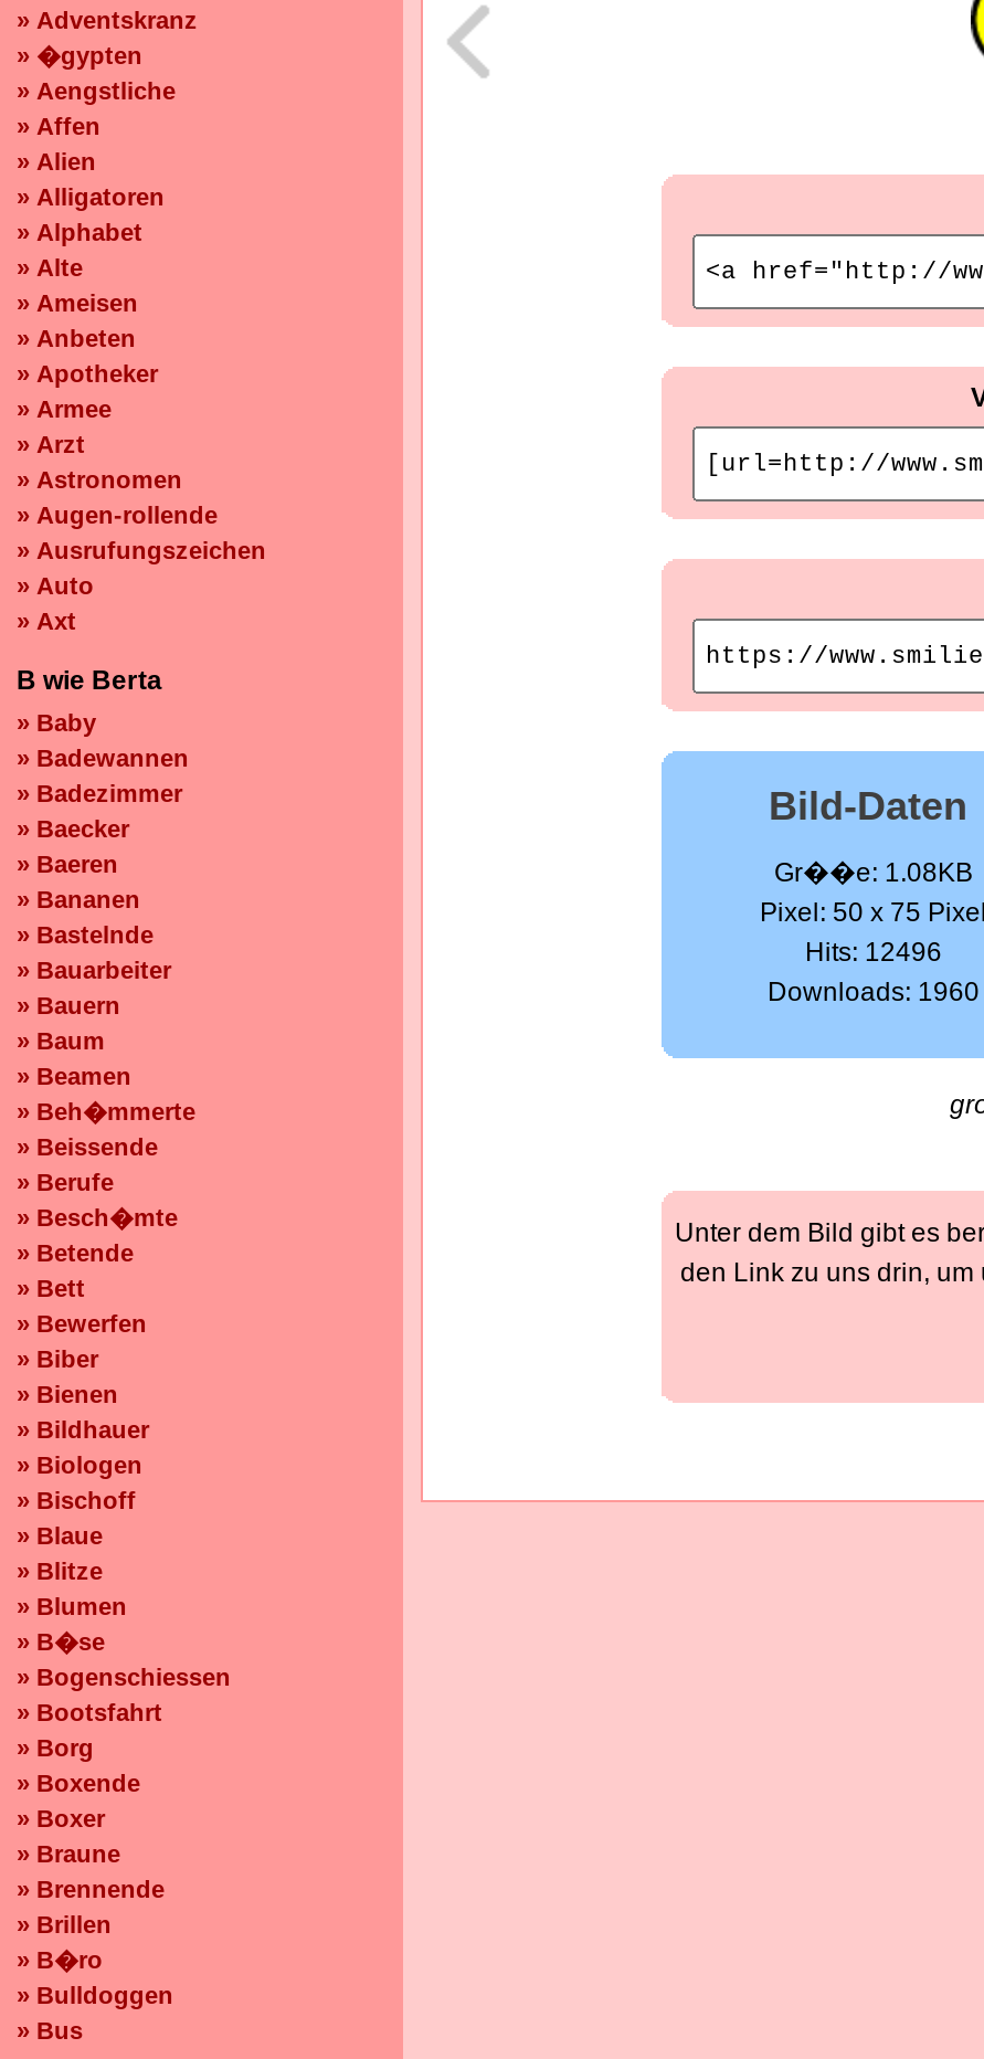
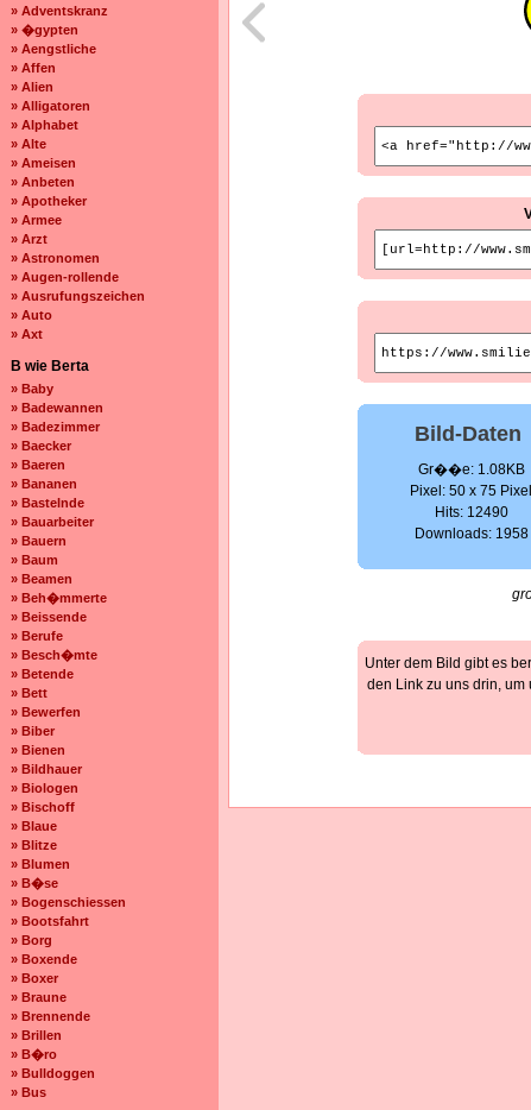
- Hits: 12496
+ Hits: 12490

- Downloads: 1960
+ Downloads: 1958
